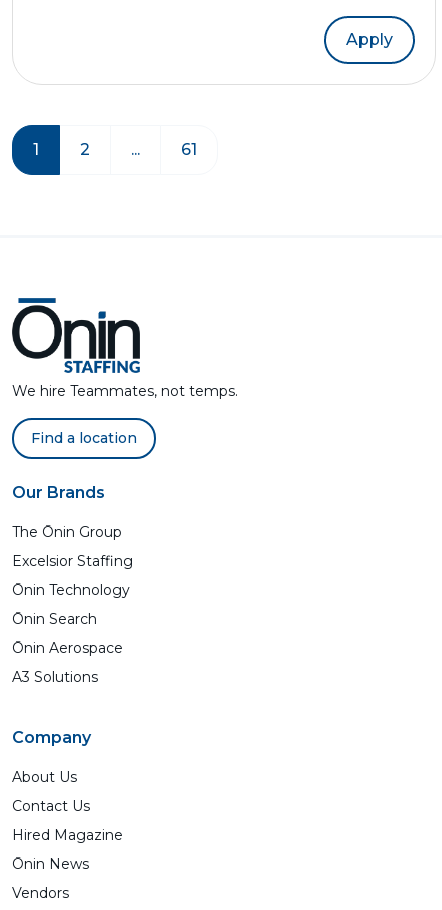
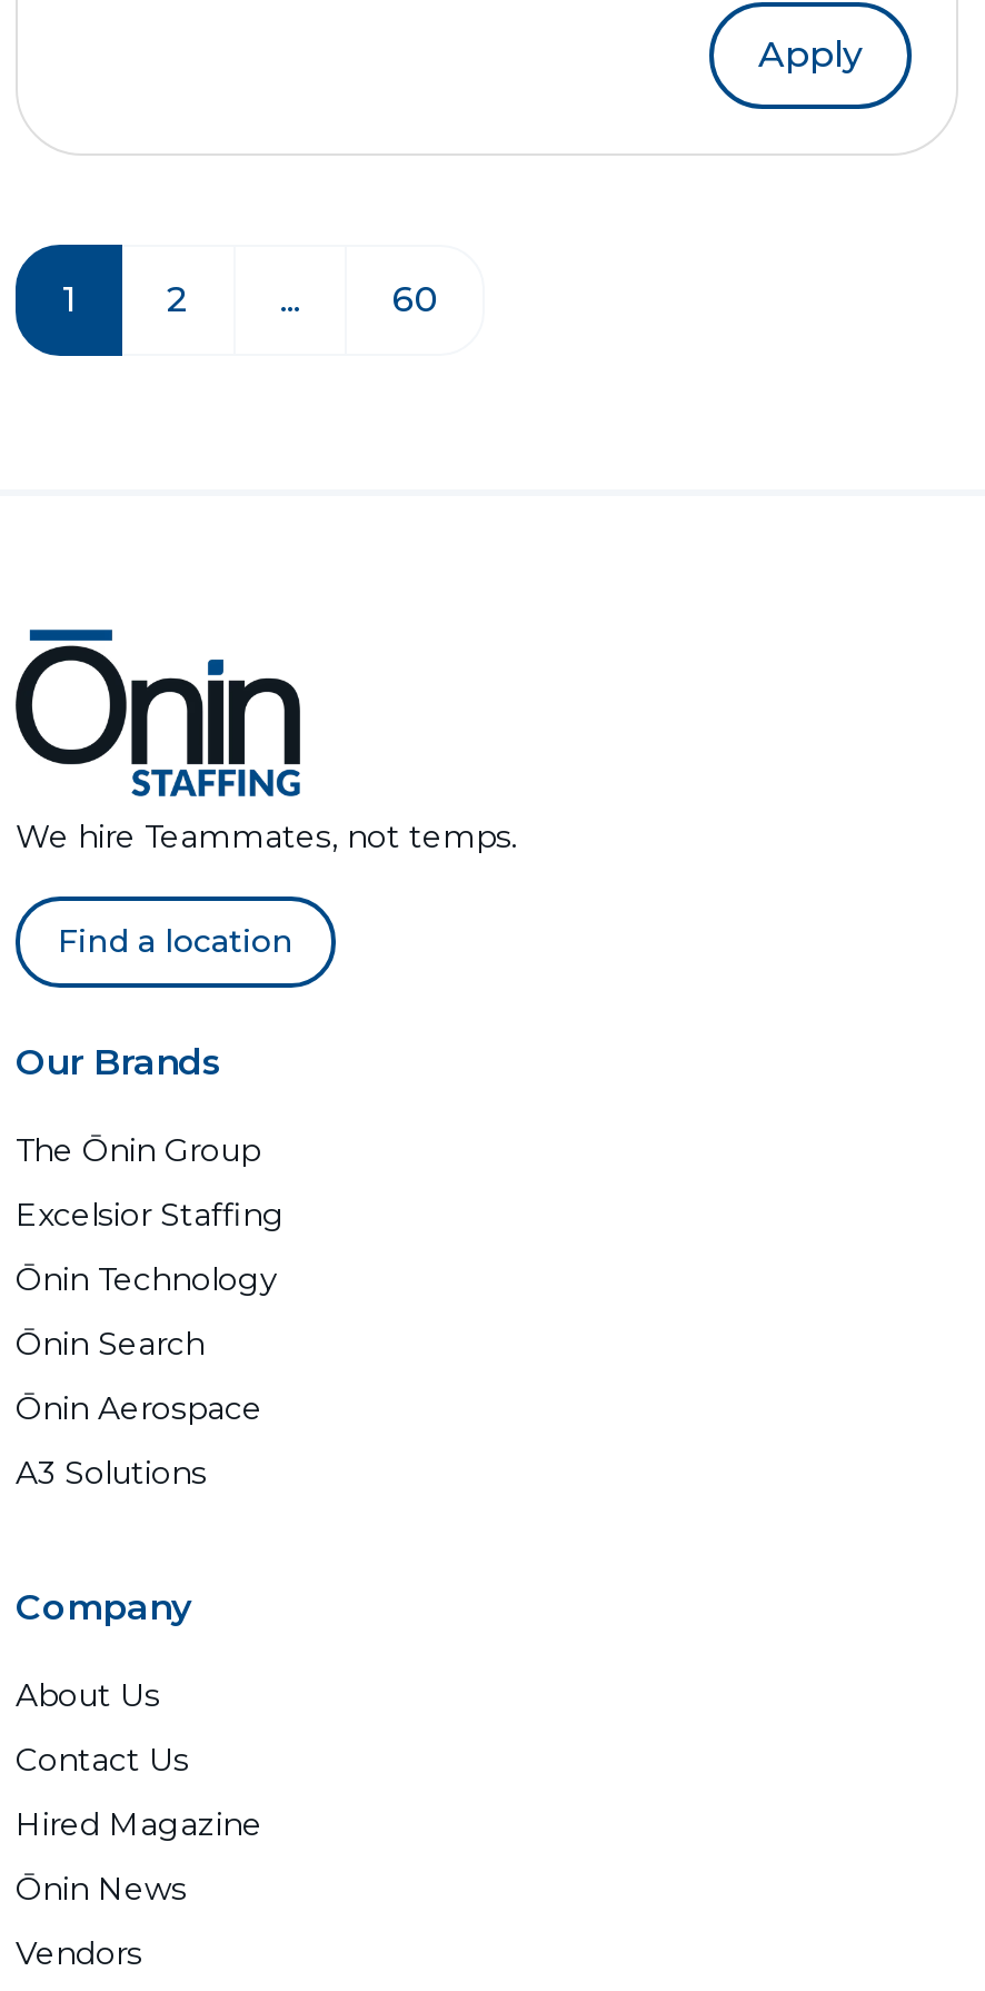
- 61
+ 60
